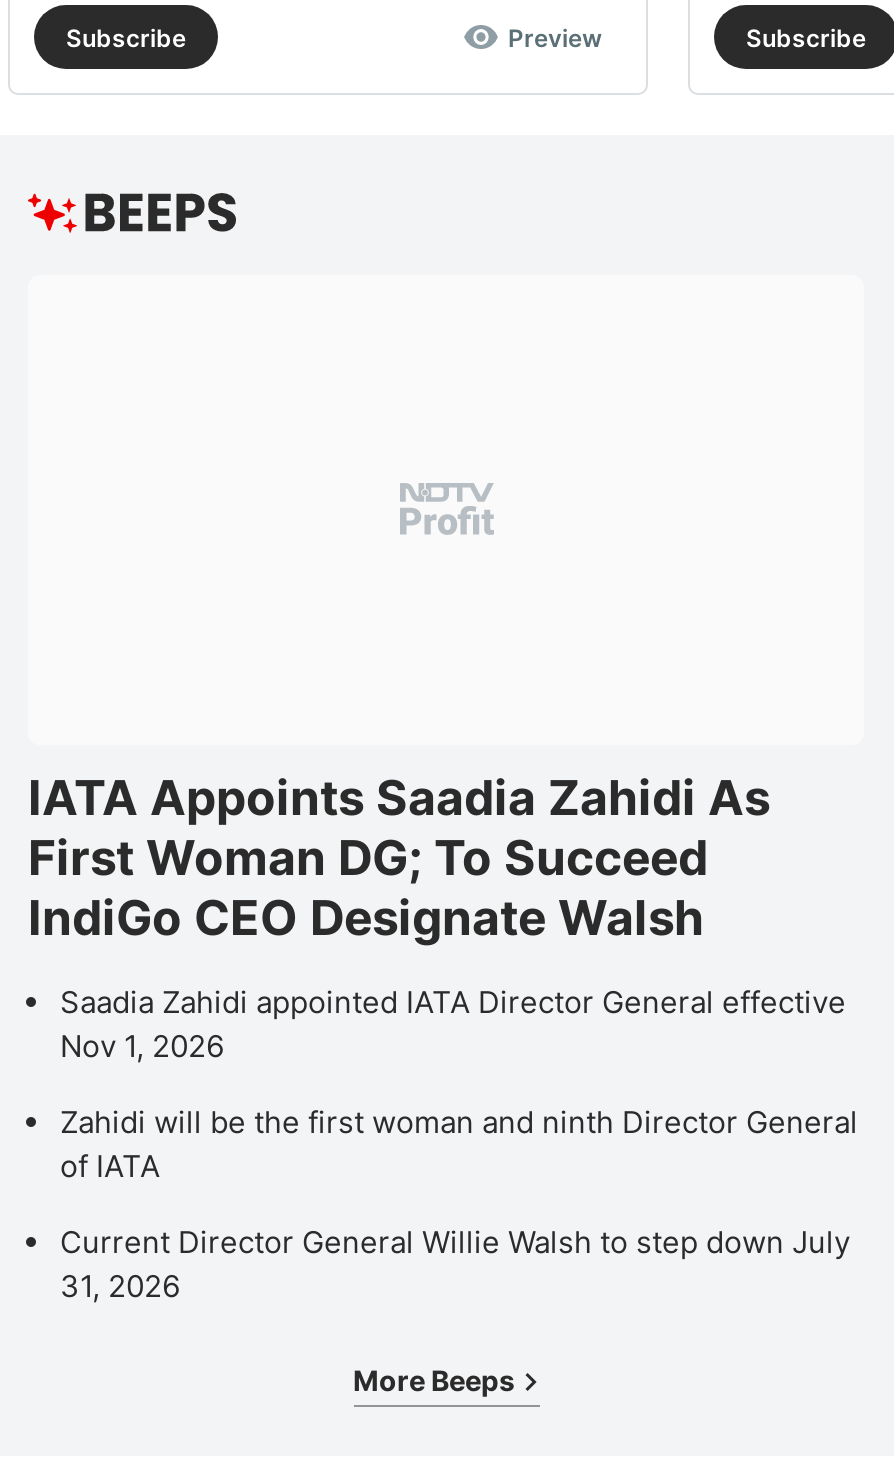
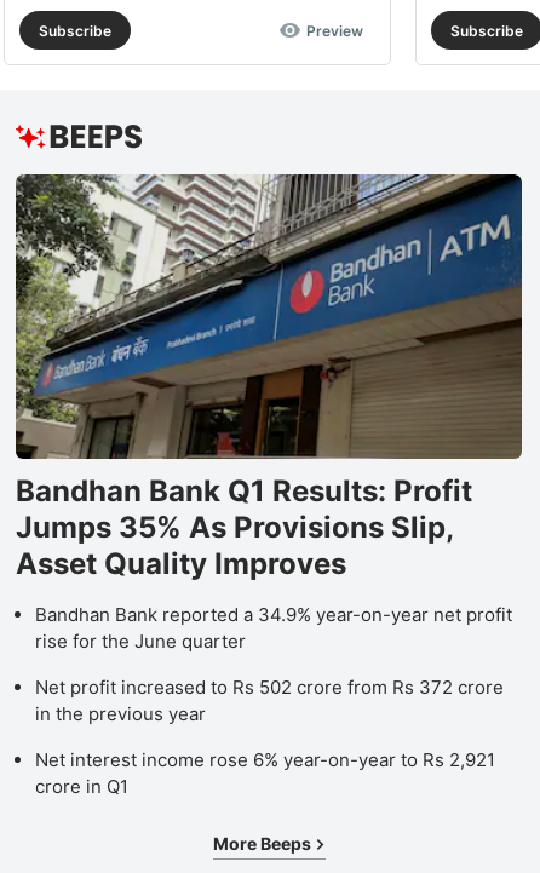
+ [image]

- IATA Appoints Saadia Zahidi As
- First Woman DG; To Succeed
- IndiGo CEO Designate Walsh
+ Bandhan Bank Q1 Results: Profit
+ Jumps 35% As Provisions Slip,
+ Asset Quality Improves

- Saadia Zahidi appointed IATA Director General effective
- Nov 1, 2026
+ Bandhan Bank reported a 34.9% year-on-year net profit
+ rise for the June quarter

- Zahidi will be the first woman and ninth Director General
- of IATA
+ Net profit increased to Rs 502 crore from Rs 372 crore
+ in the previous year

- Current Director General Willie Walsh to step down July
- 31, 2026
+ Net interest income rose 6% year-on-year to Rs 2,921
+ crore in Q1
